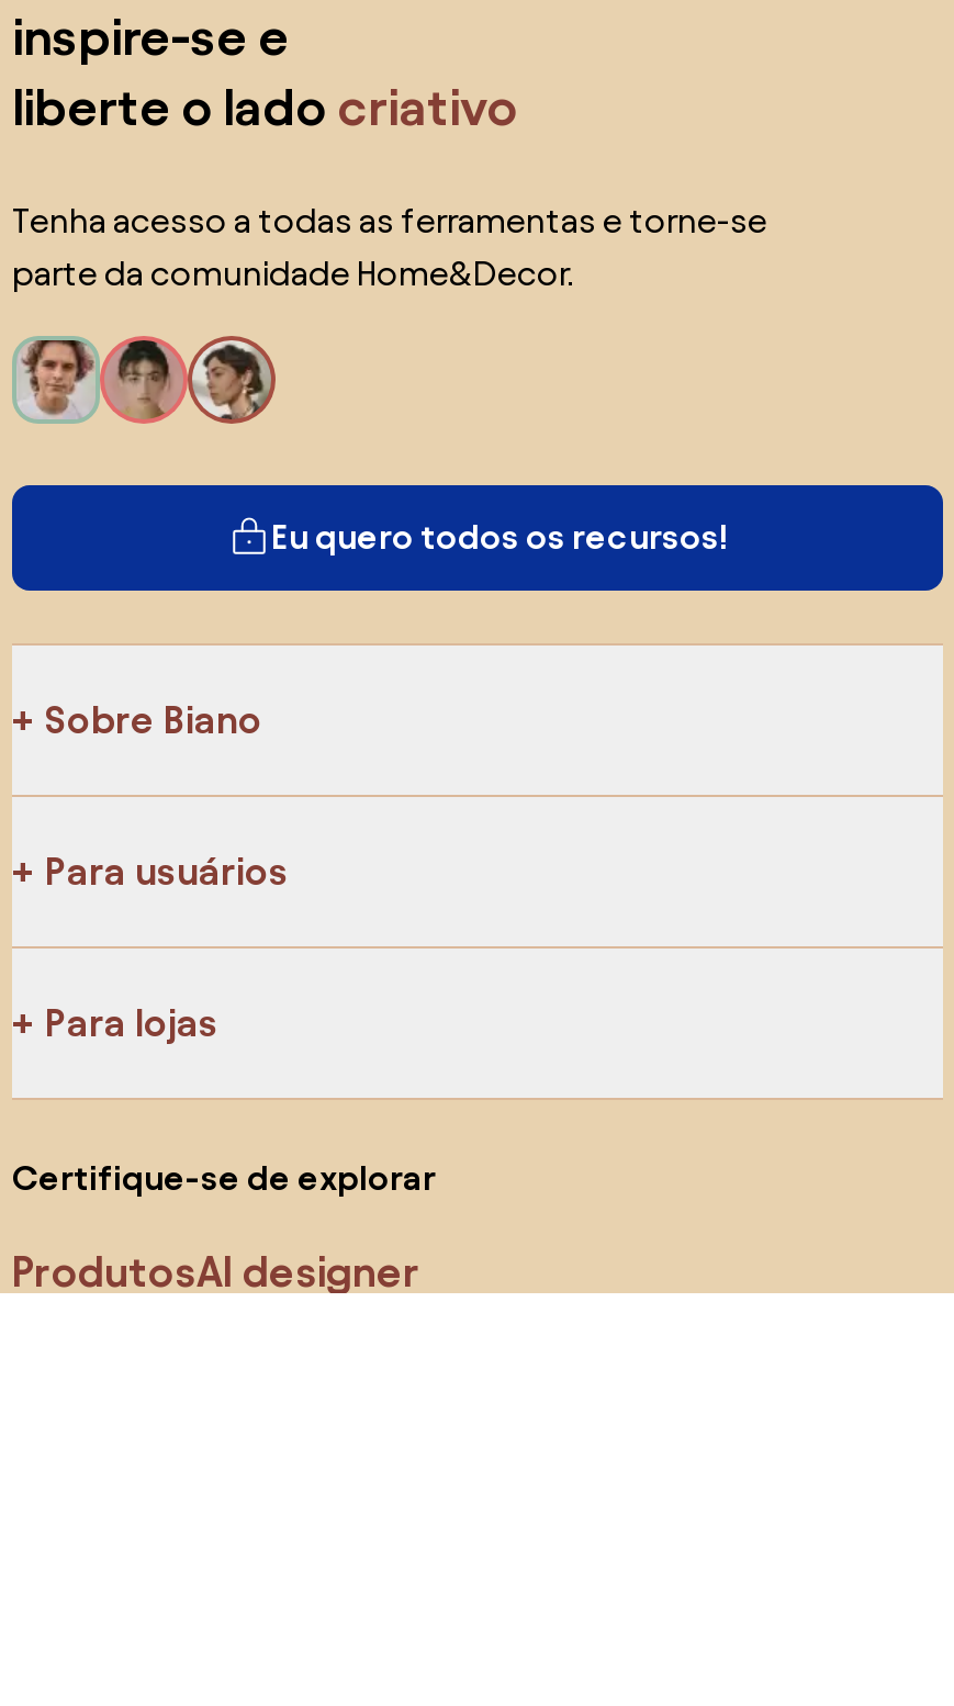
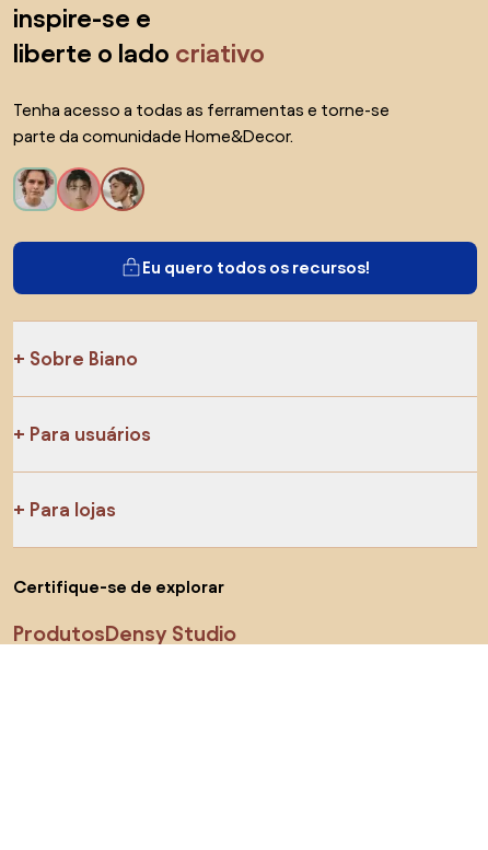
- ProdutosAI designer
+ ProdutosDensy Studio
